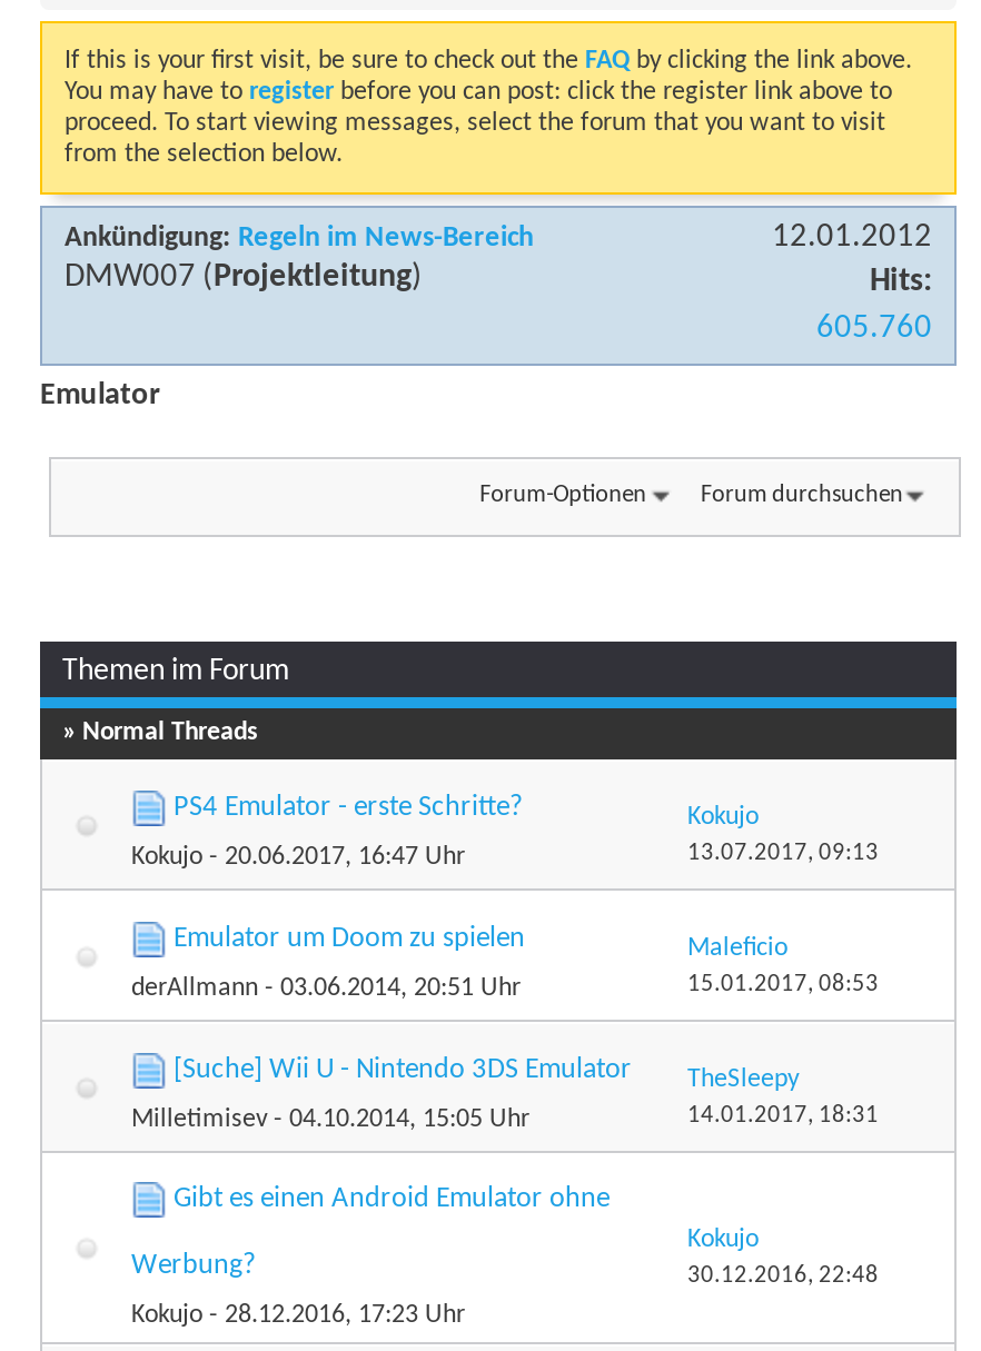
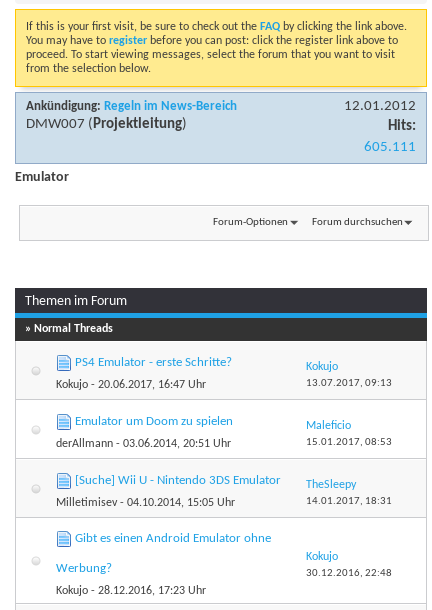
- 605.760
+ 605.111
